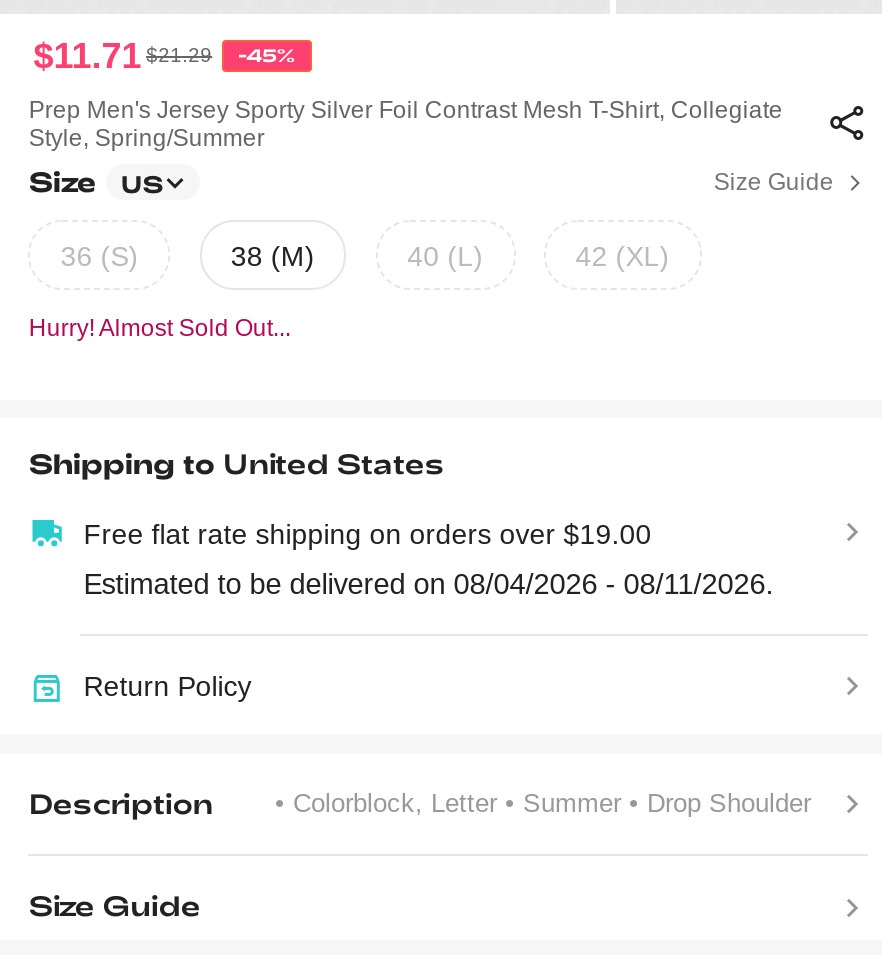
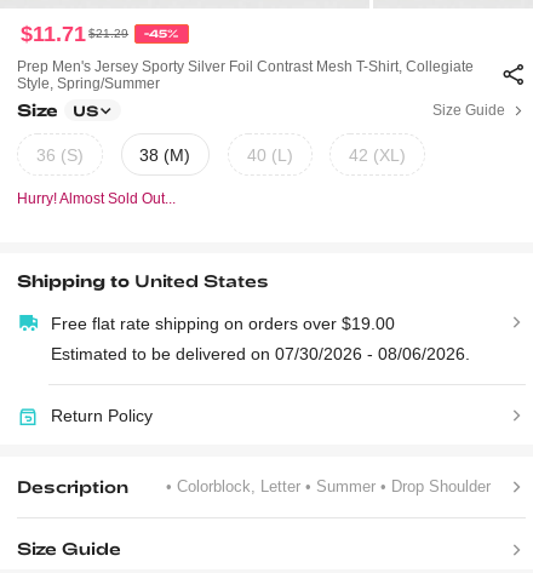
- Estimated to be delivered on 08/04/2026 - 08/11/2026.
+ Estimated to be delivered on 07/30/2026 - 08/06/2026.
